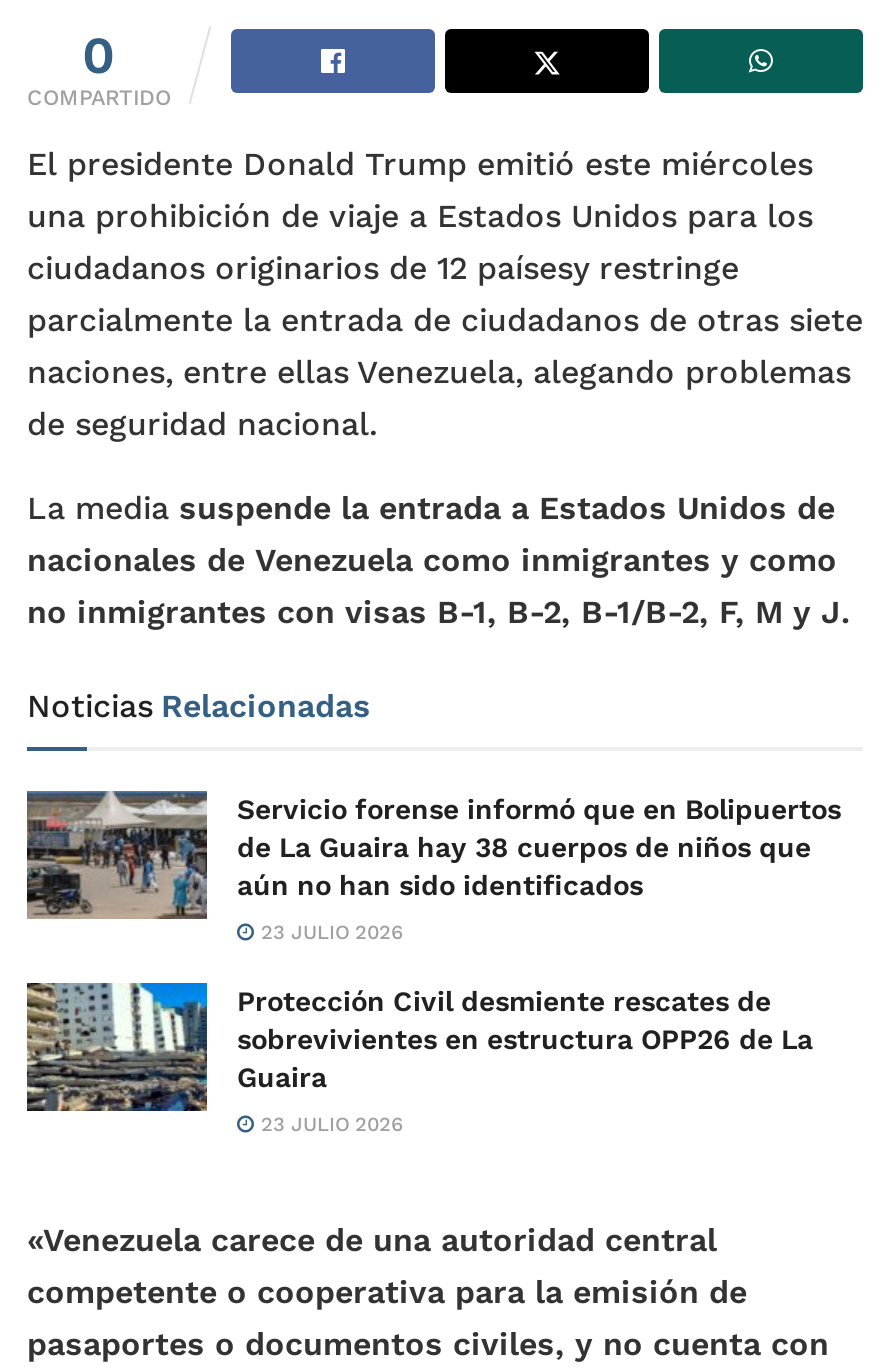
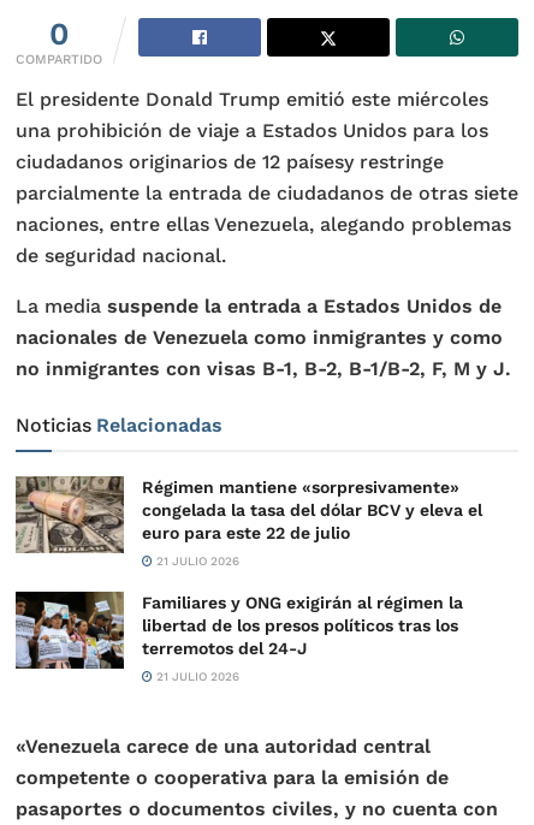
- [image]
- Servicio forense informó que en Bolipuertos
- de La Guaira hay 38 cuerpos de niños que
- aún no han sido identificados
+ [image]
+ Régimen mantiene «sorpresivamente»
+ congelada la tasa del dólar BCV y eleva el
+ euro para este 22 de julio

- 23 JULIO 2026
+ 21 JULIO 2026

- [image]
- Protección Civil desmiente rescates de
- sobrevivientes en estructura OPP26 de La
- Guaira
+ [image]
+ Familiares y ONG exigirán al régimen la
+ libertad de los presos políticos tras los
+ terremotos del 24-J

- 23 JULIO 2026
+ 21 JULIO 2026
